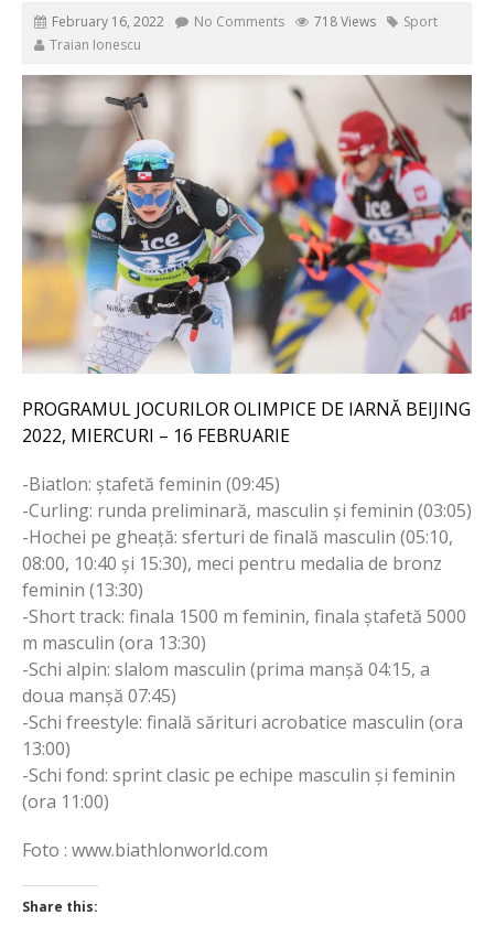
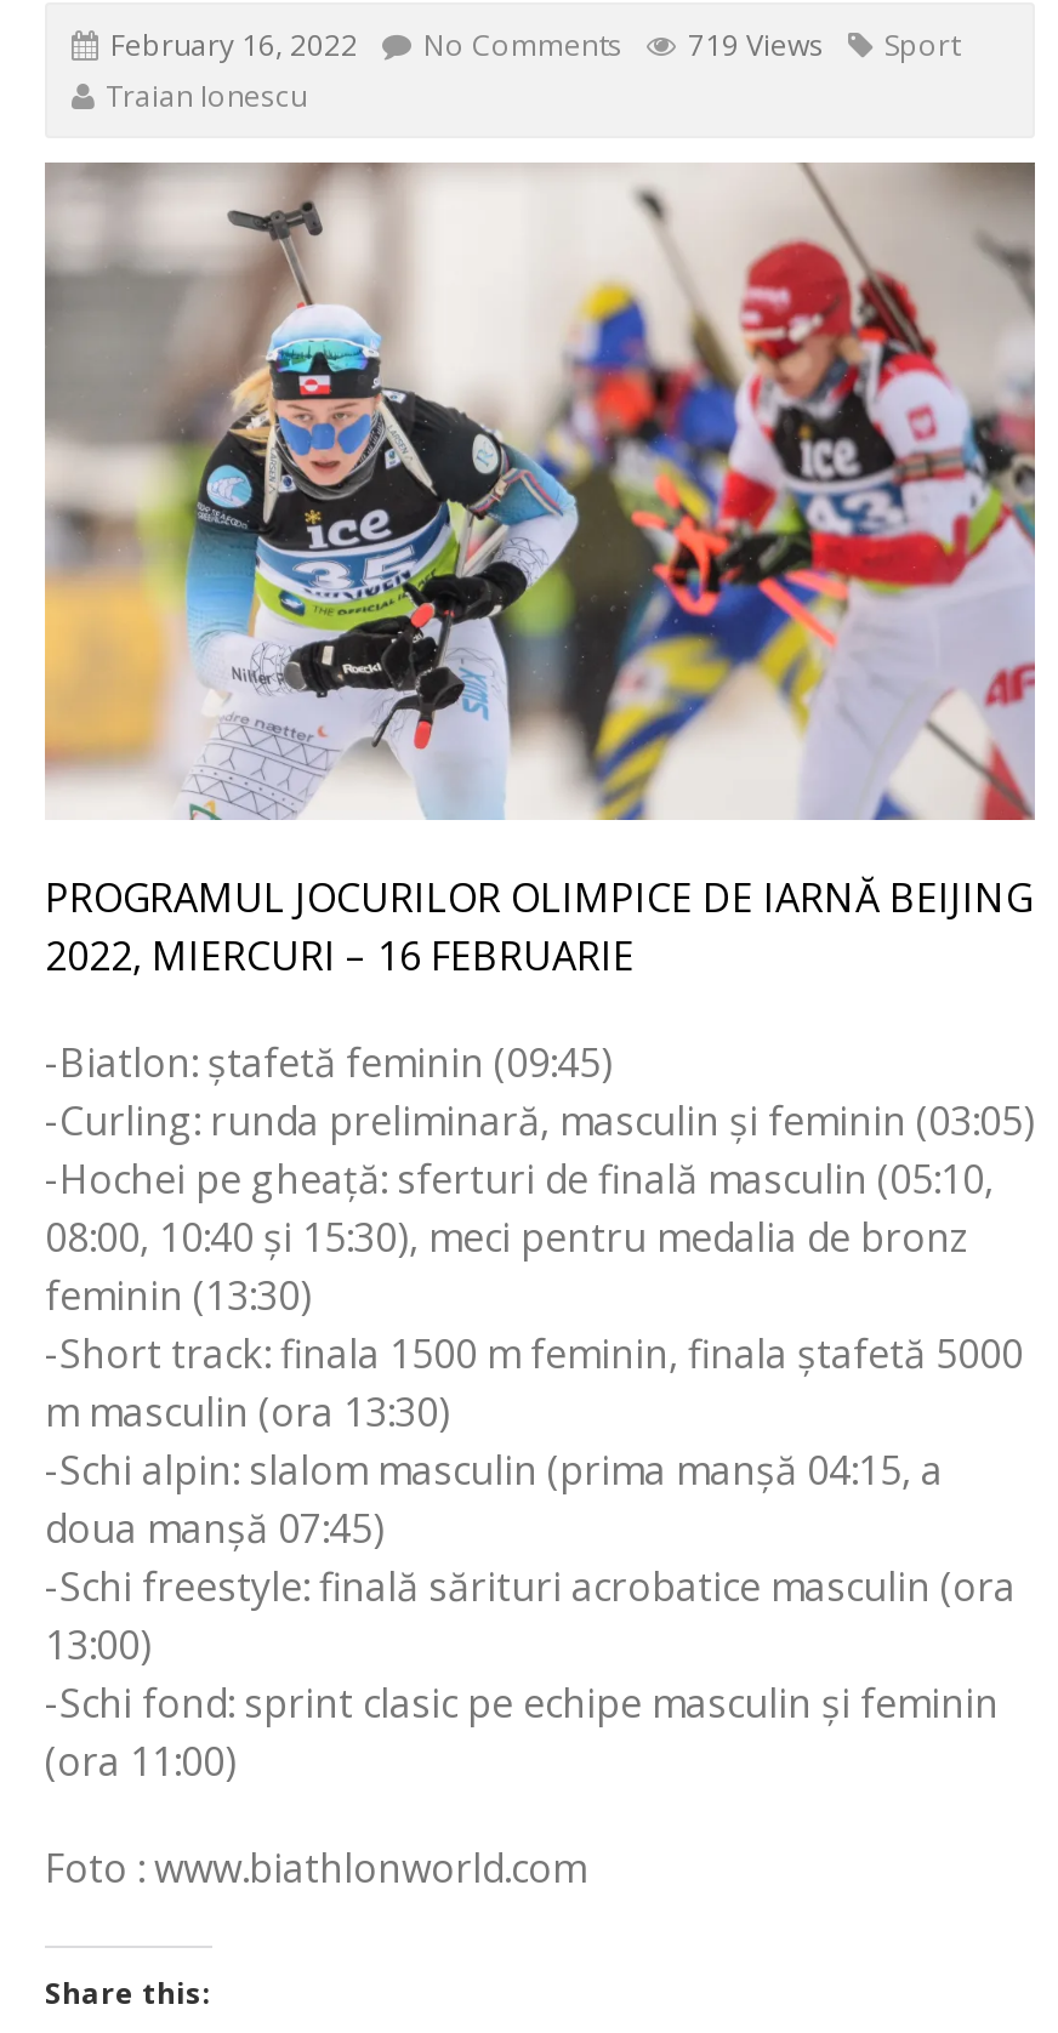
- February 16, 2022 No Comments 718 Views Sport
+ February 16, 2022 No Comments 719 Views Sport
